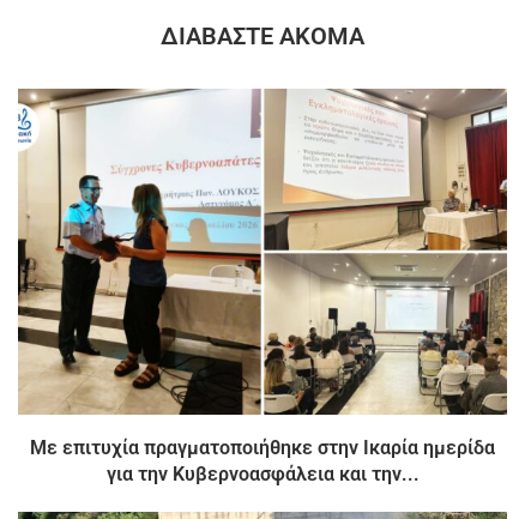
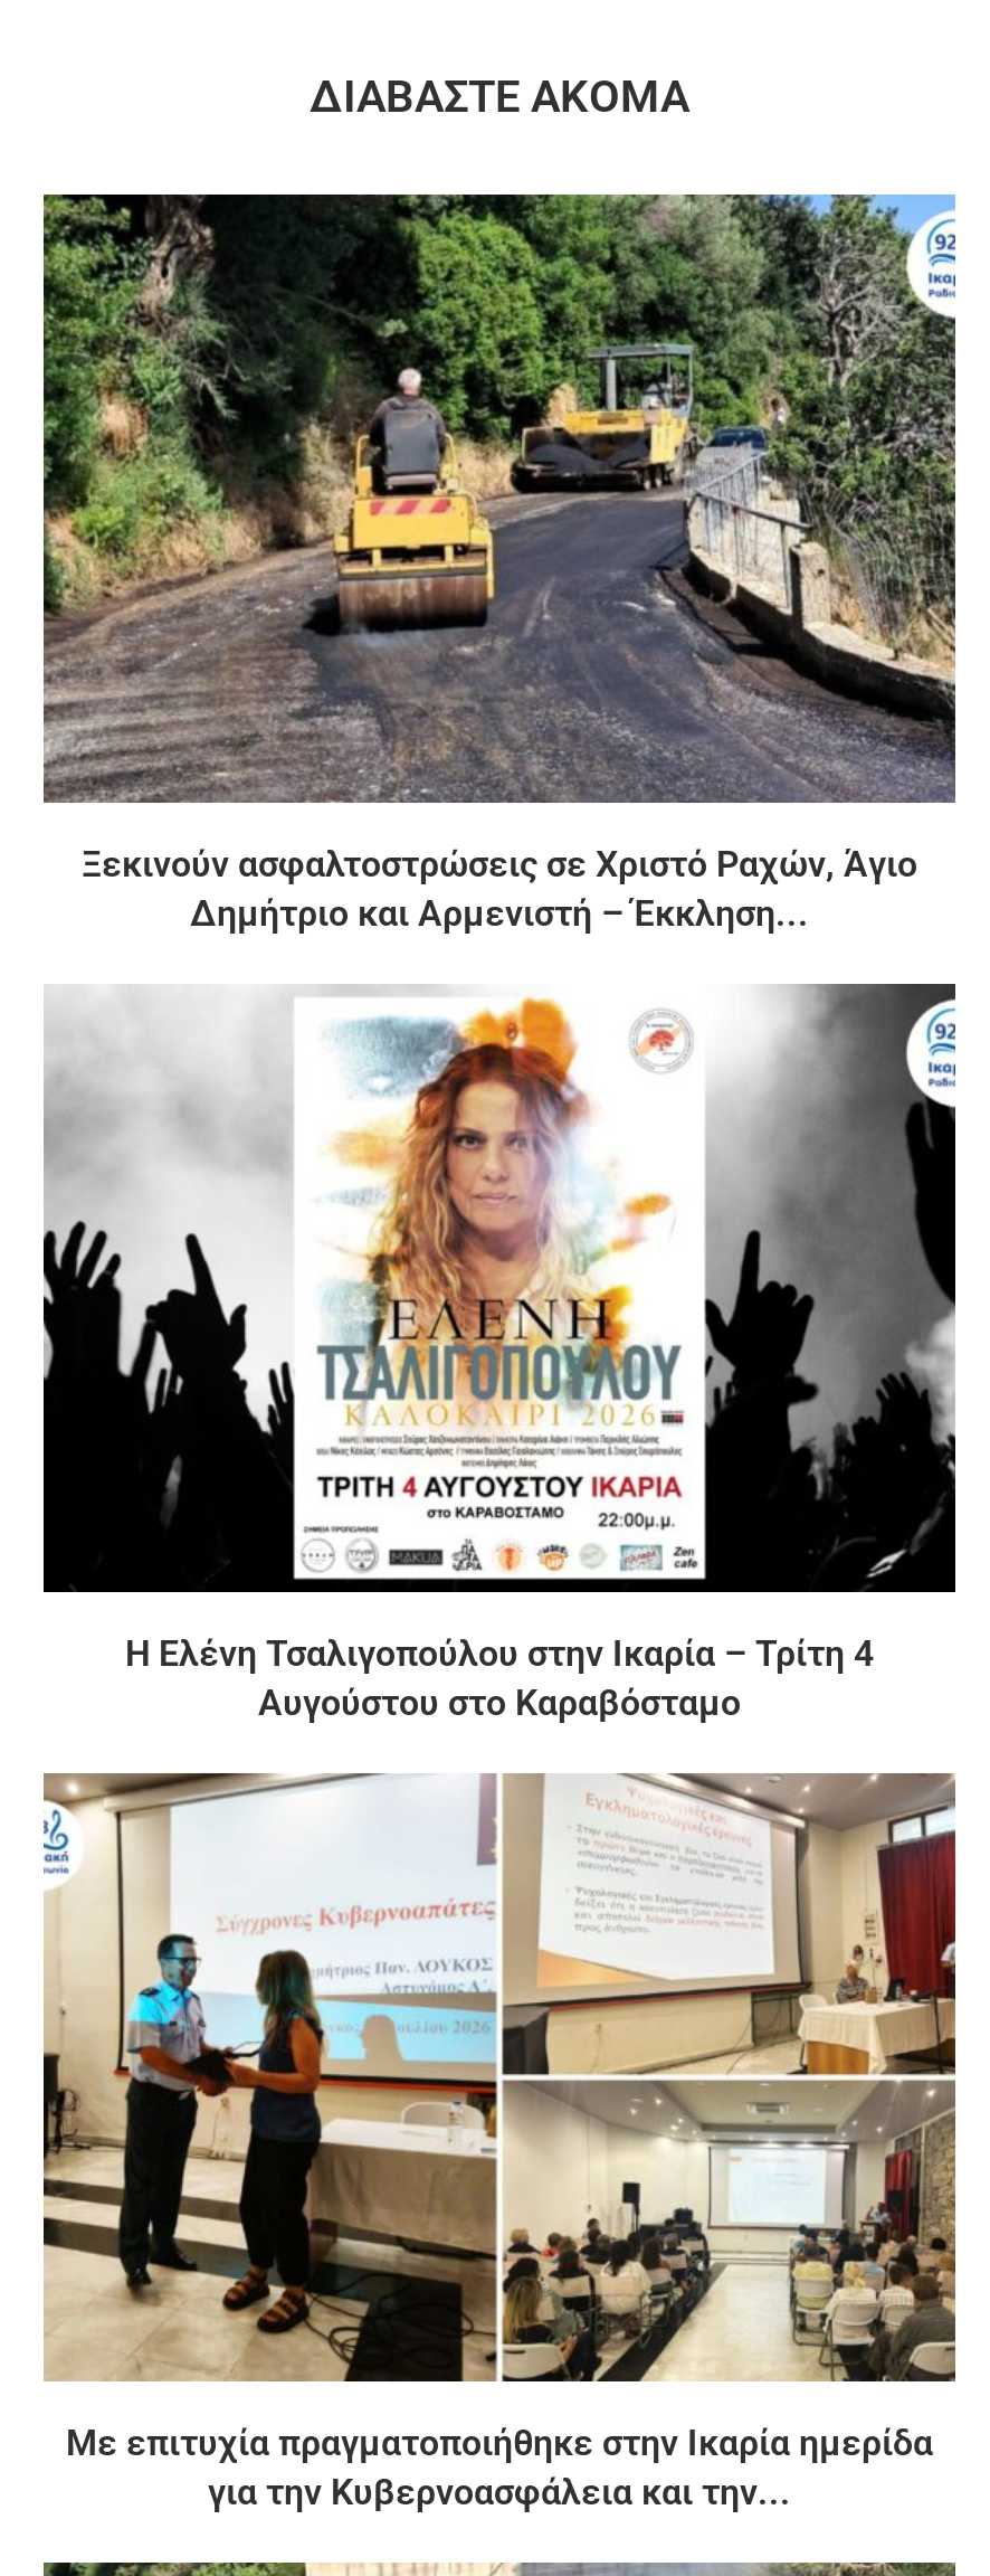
+ [image]
+ Ξεκινούν ασφαλτοστρώσεις σε Χριστό Ραχών, Άγιο
+ Δημήτριο και Αρμενιστή – Έκκληση...

+ [image]
+ Η Ελένη Τσαλιγοπούλου στην Ικαρία – Τρίτη 4
+ Αυγούστου στο Καραβόσταμο
